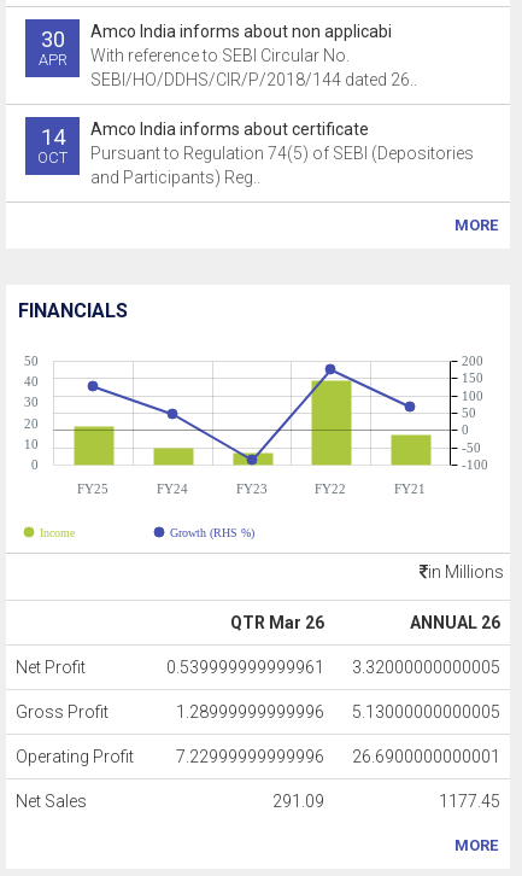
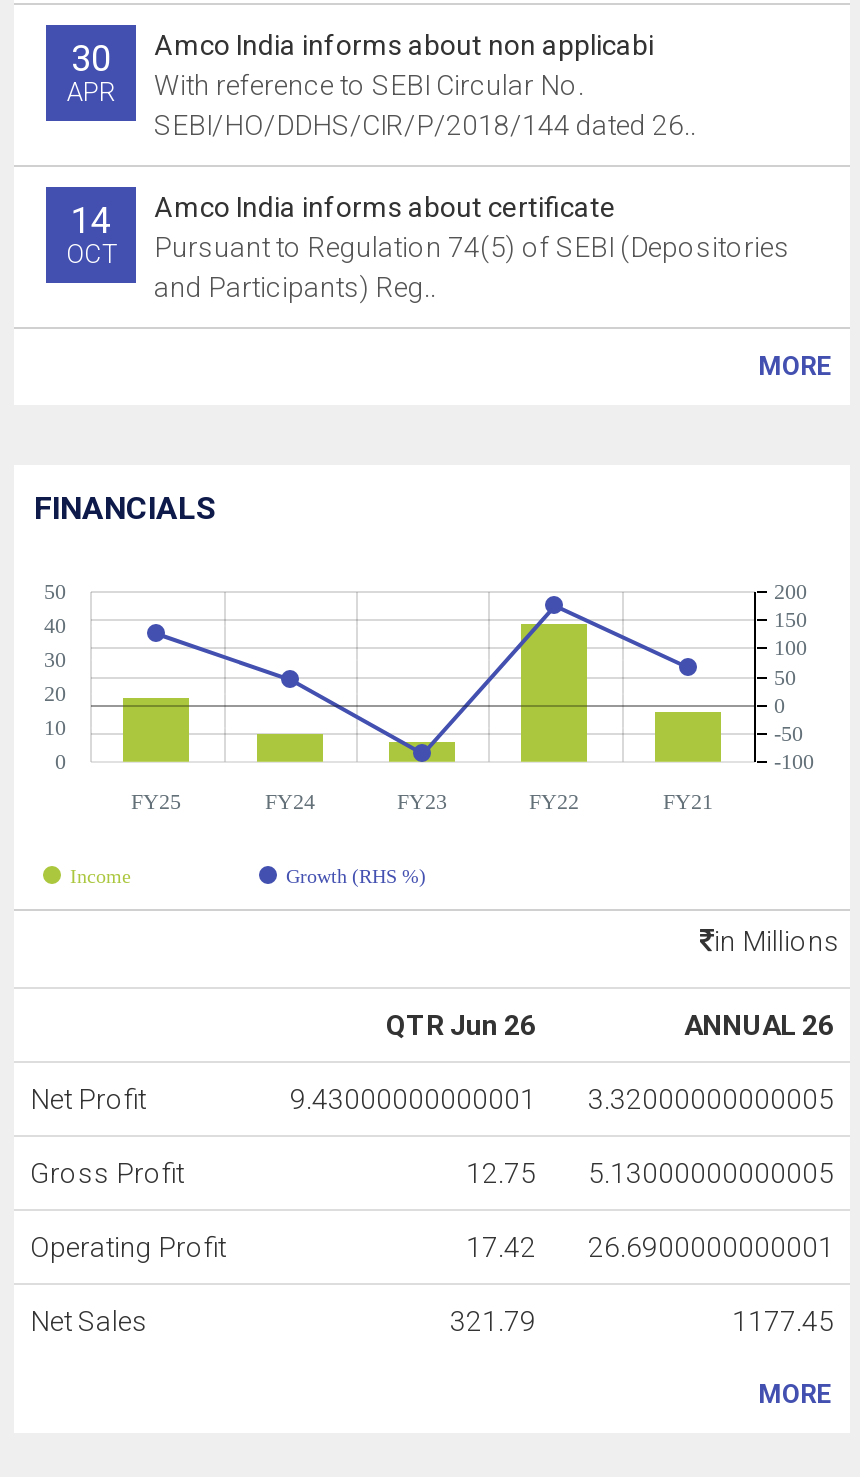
- QTR Mar 26
+ QTR Jun 26

- 0.539999999999961 3.32000000000005
+ 9.43000000000001 3.32000000000005

- 1.28999999999996 5.13000000000005
+ 12.75 5.13000000000005

- 7.22999999999996 26.6900000000001
+ 17.42 26.6900000000001

- 291.09
+ 321.79
